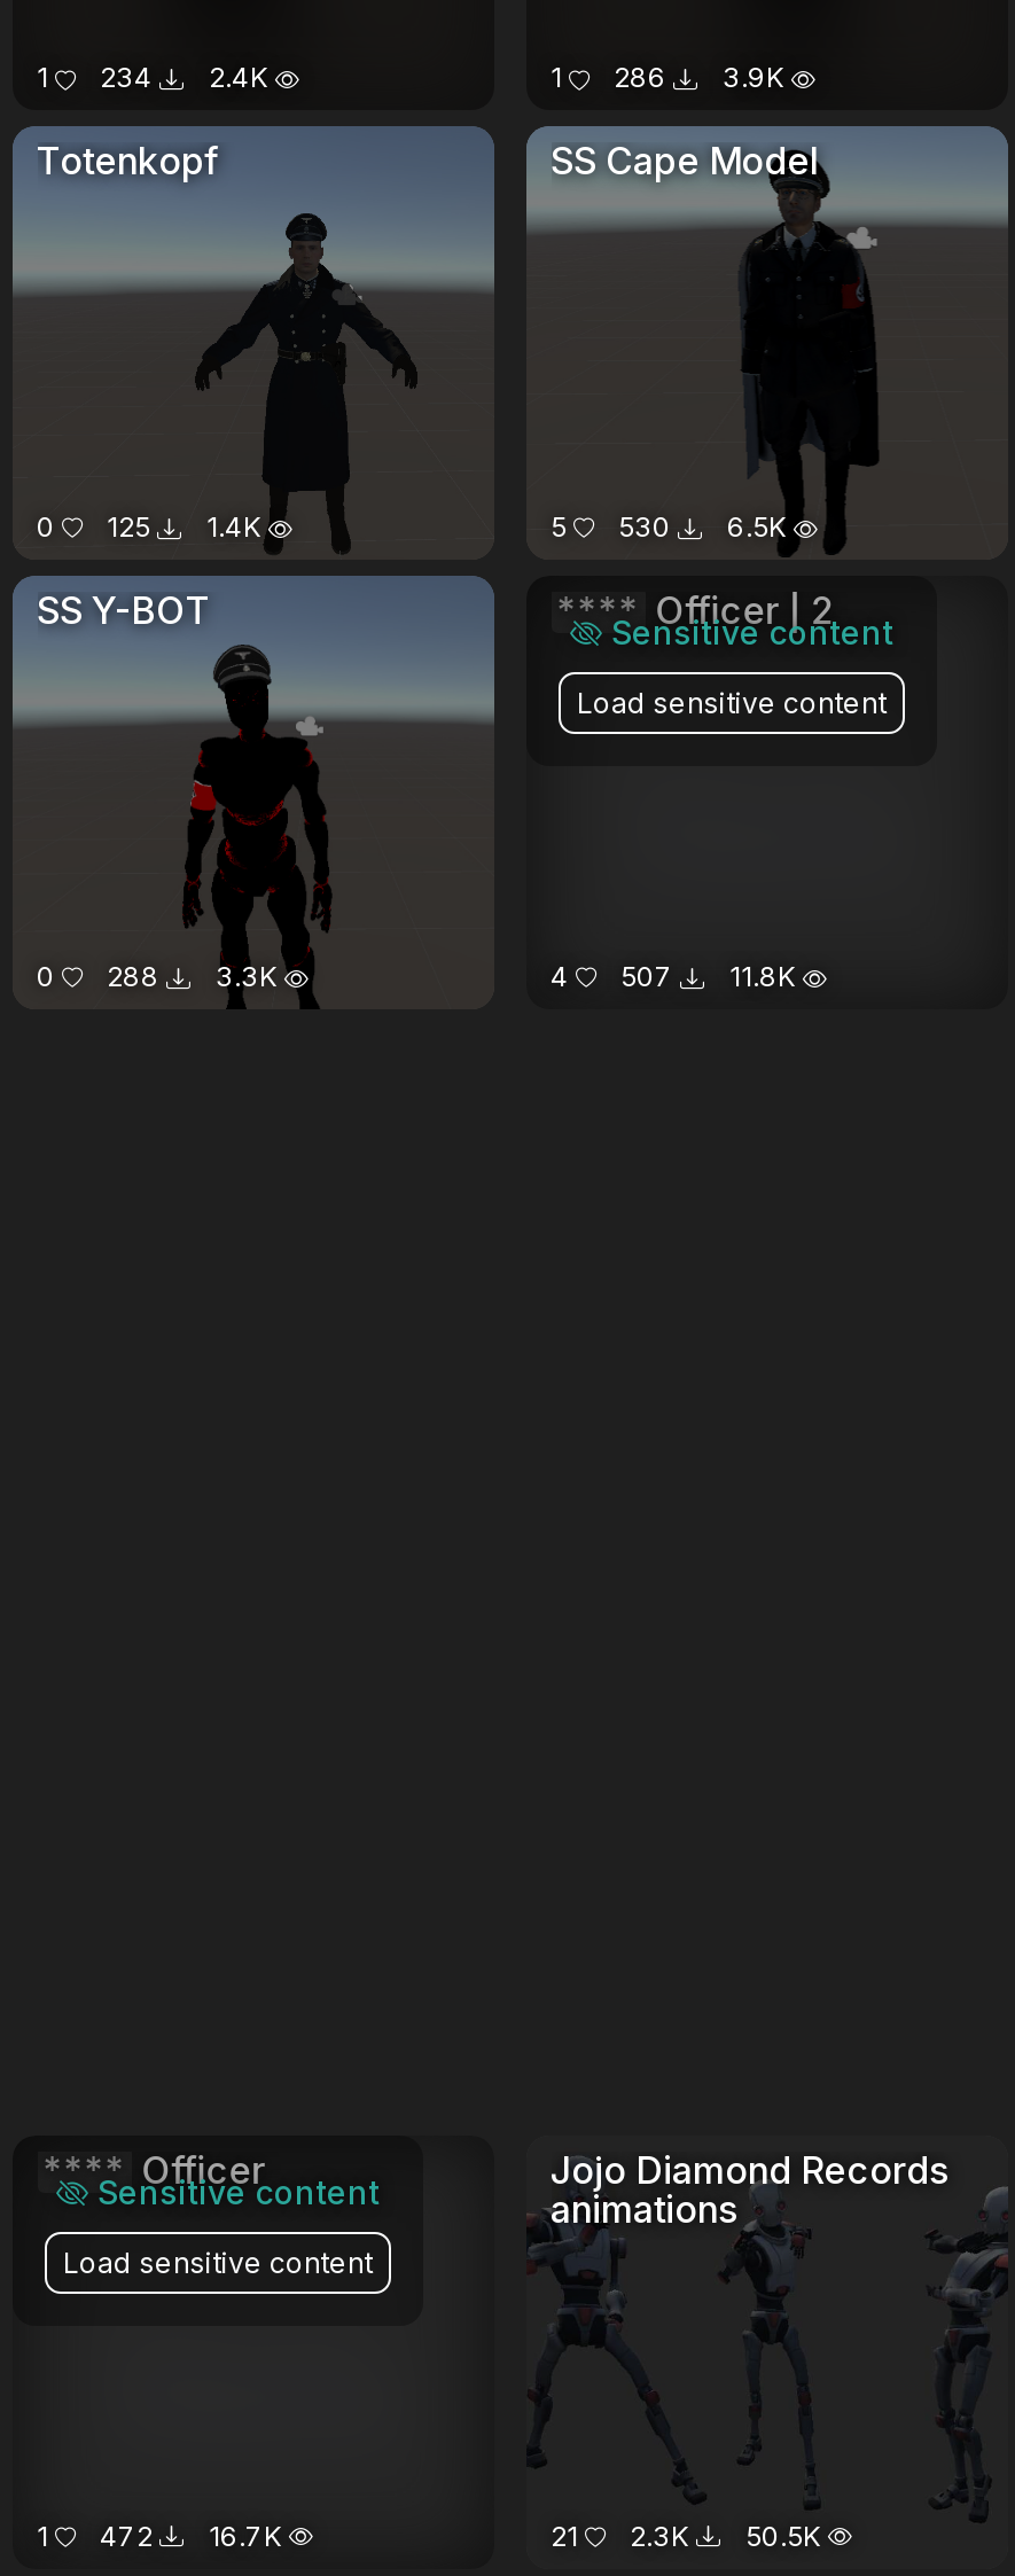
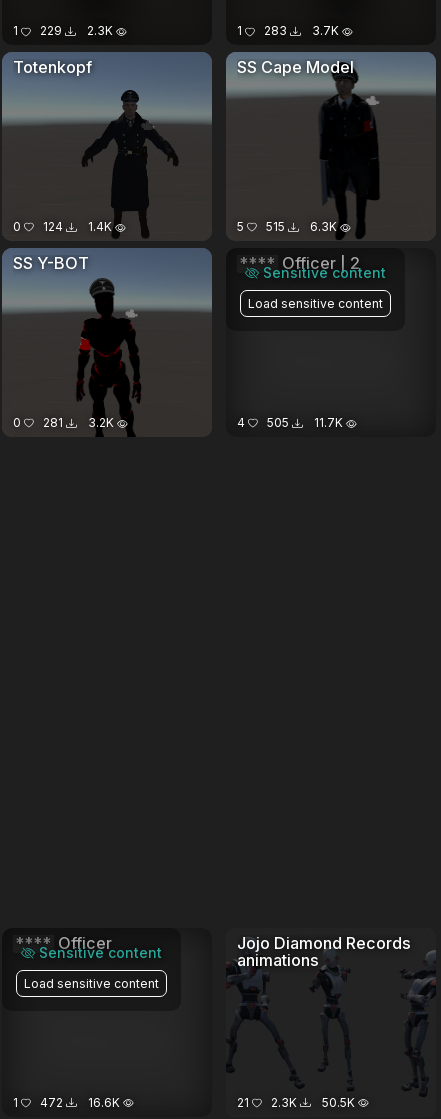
- 234
- 2.4K
+ 229
+ 2.3K

- 286
- 3.9K
+ 283
+ 3.7K

- 0 125 1.4K
+ 0 124 1.4K

- 530
- 6.5K
+ 515
+ 6.3K

- 288
- 3.3K
+ 281
+ 3.2K

- 507
- 11.8K
+ 505
+ 11.7K

- 1 472 16.7K
+ 1 472 16.6K
